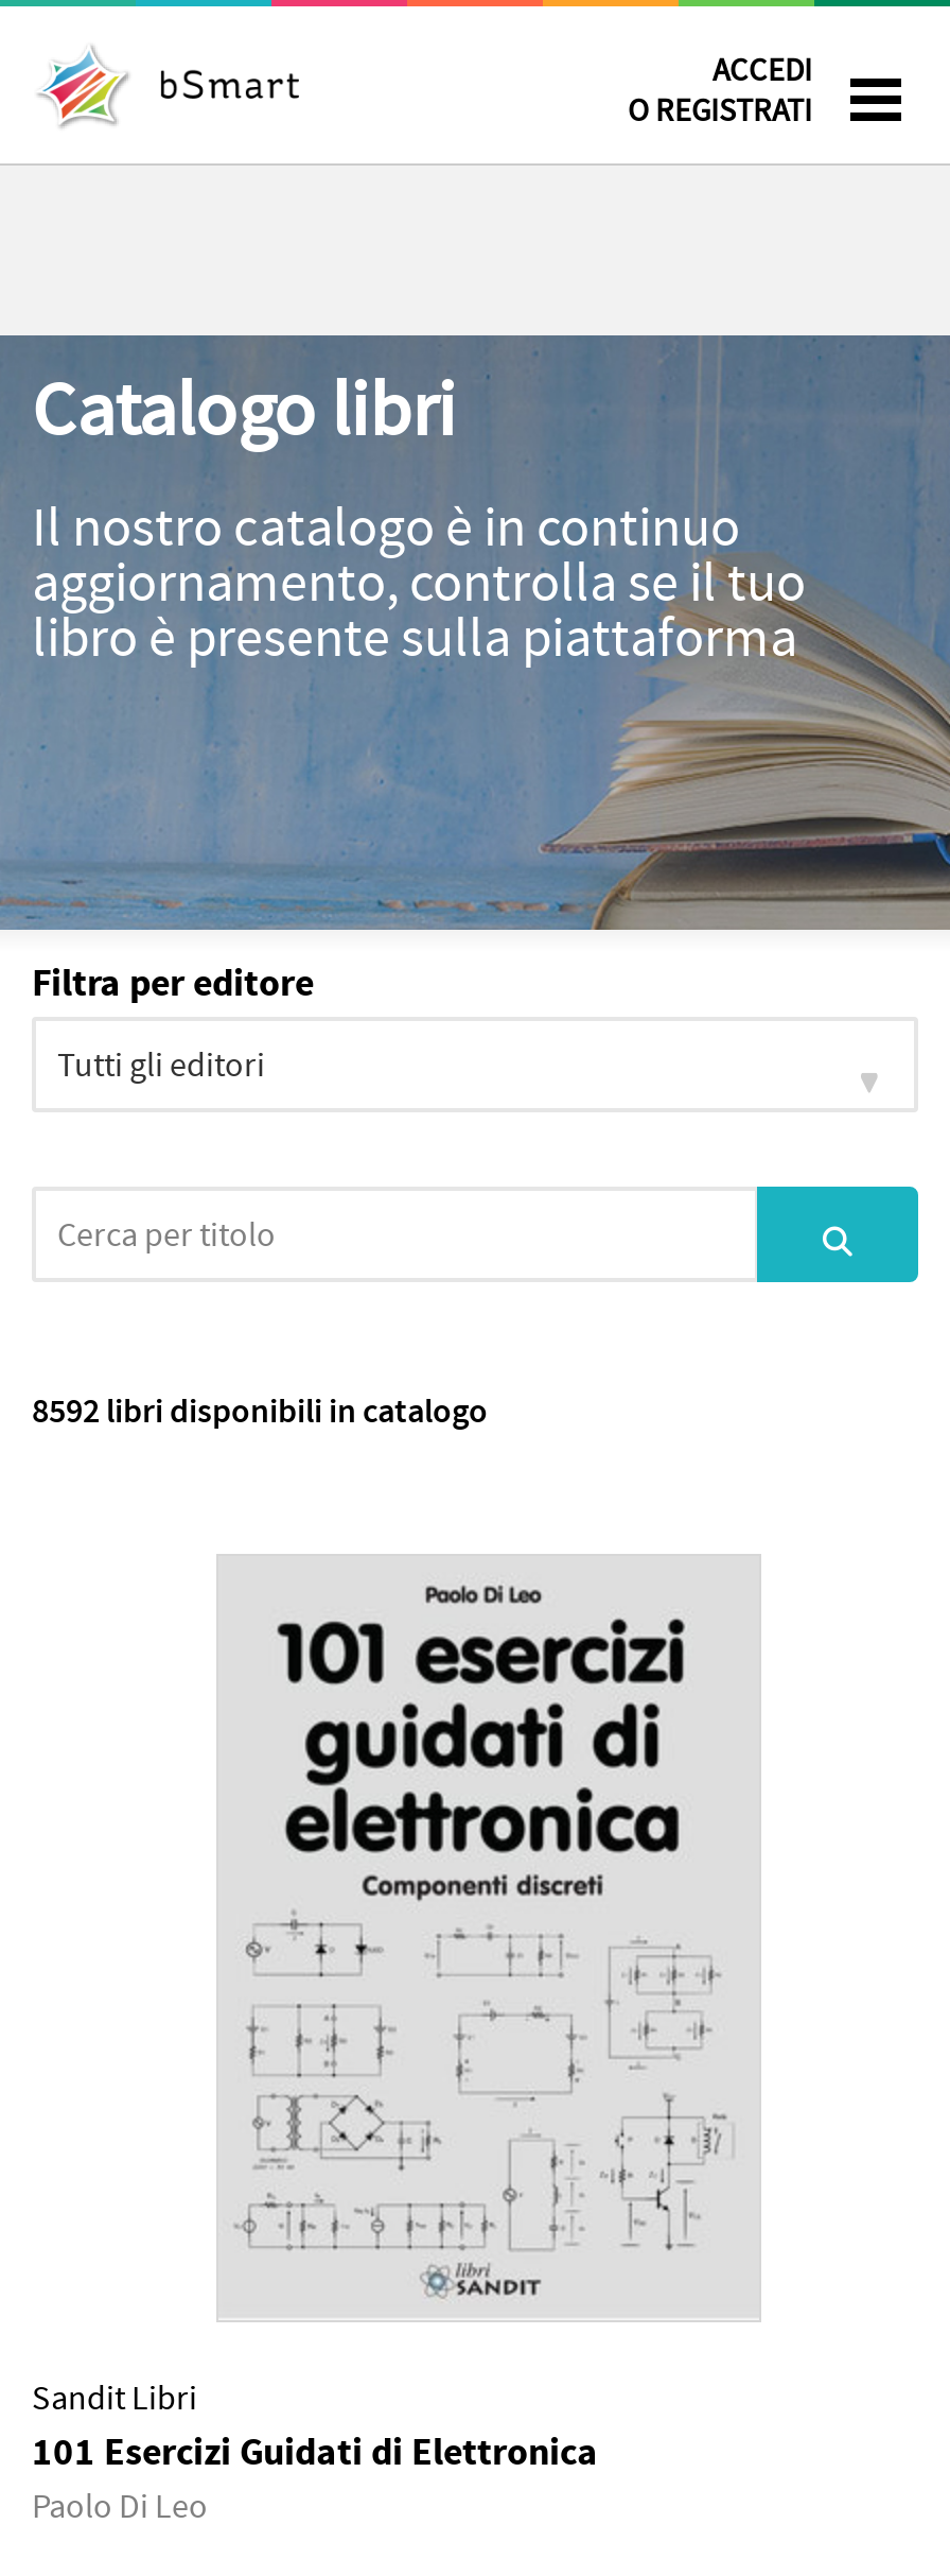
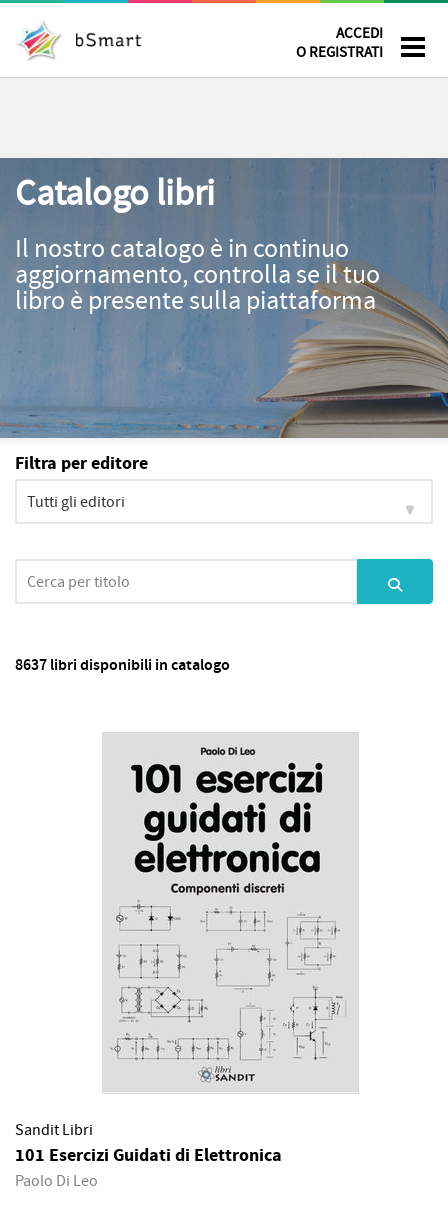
- 8592 libri disponibili in catalogo
+ 8637 libri disponibili in catalogo
